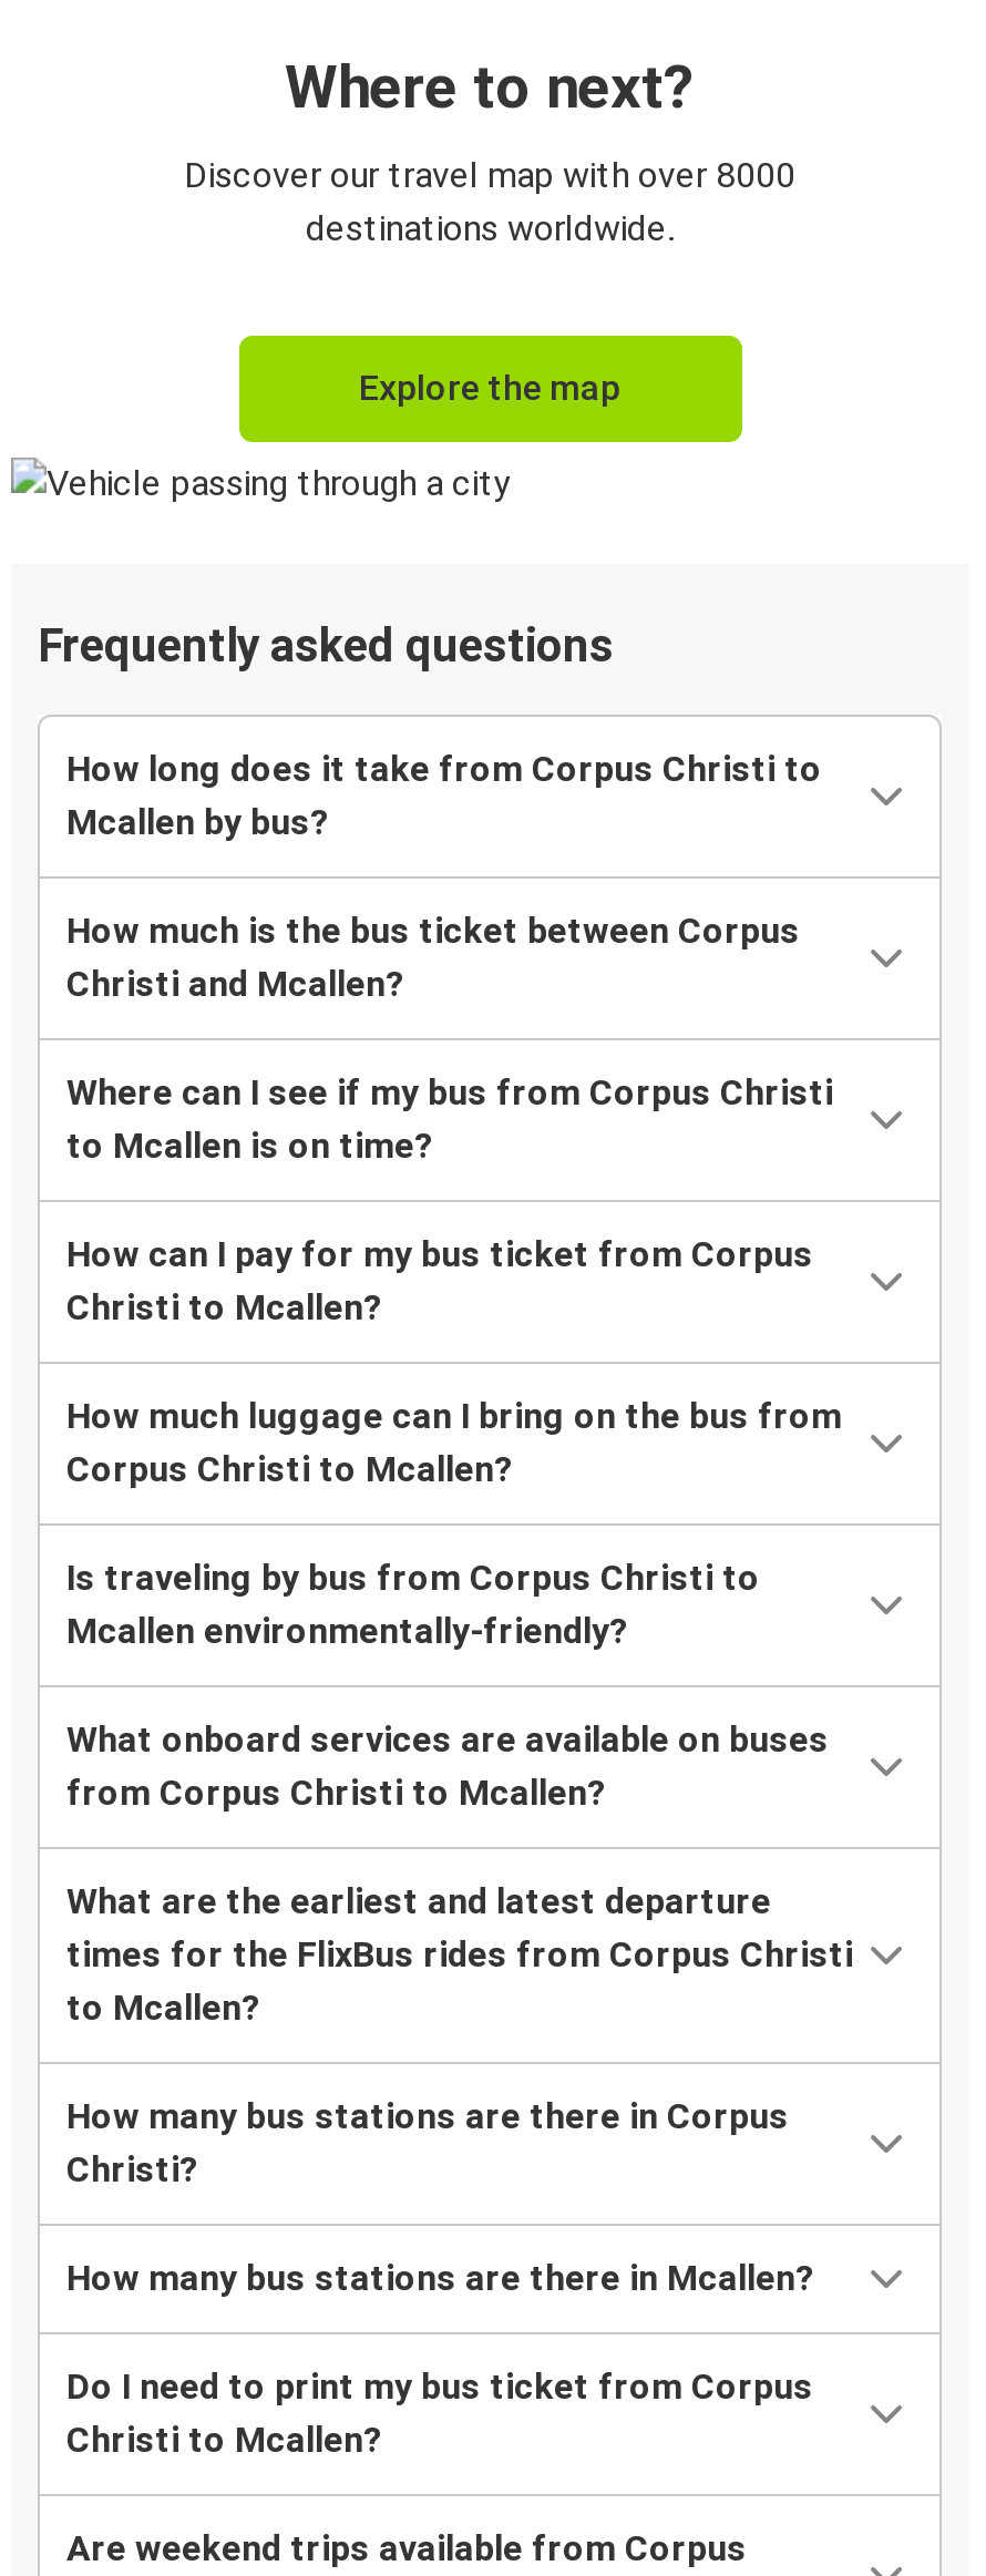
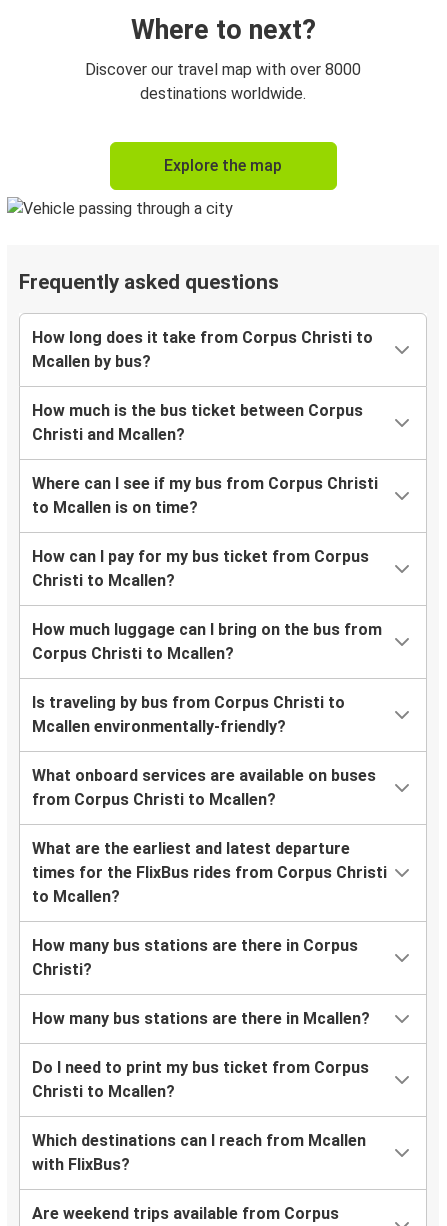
+ Which destinations can I reach from Mcallen
+ with FlixBus?
